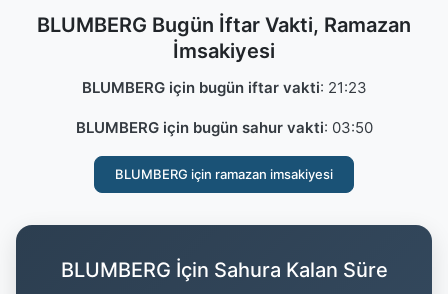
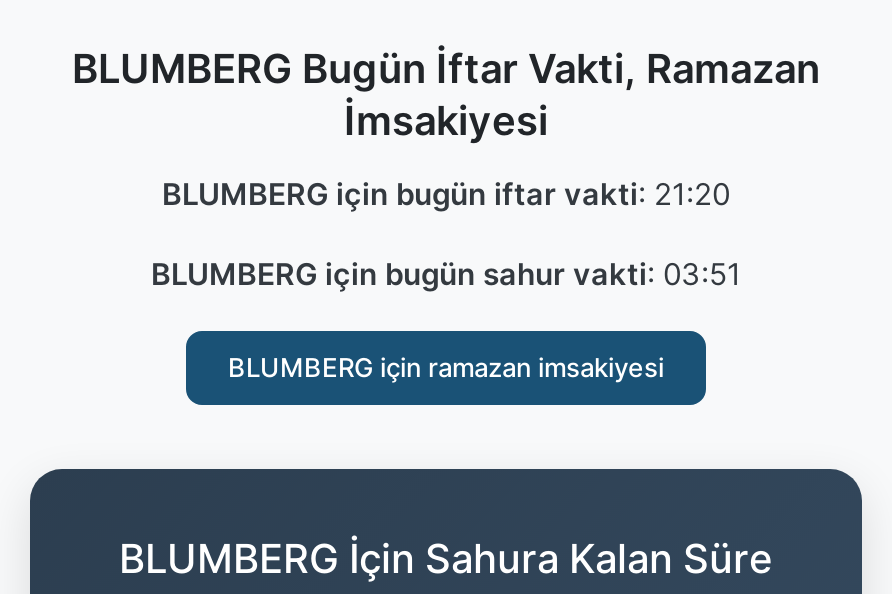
- BLUMBERG için bugün iftar vakti: 21:23
+ BLUMBERG için bugün iftar vakti: 21:20

- BLUMBERG için bugün sahur vakti: 03:50
+ BLUMBERG için bugün sahur vakti: 03:51
